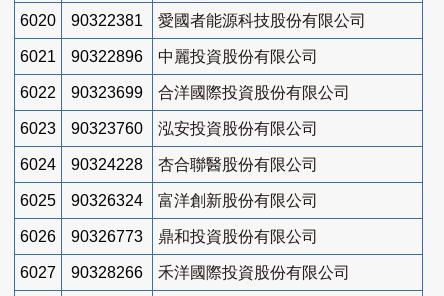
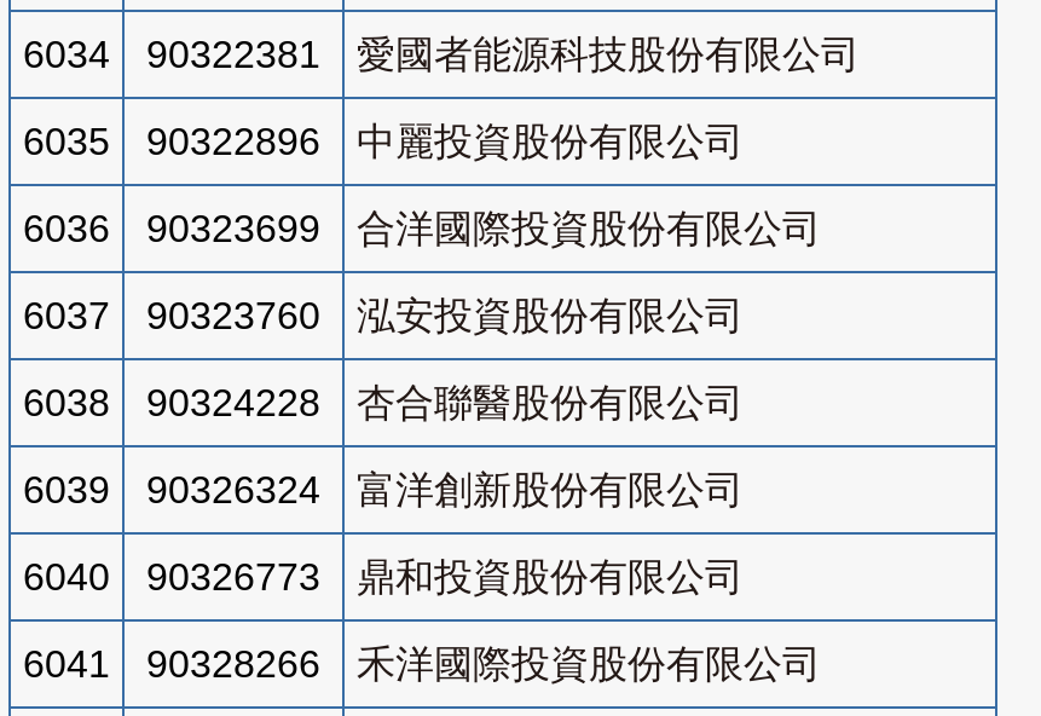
- 6020 90322381 愛國者能源科技股份有限公司
+ 6034 90322381 愛國者能源科技股份有限公司

- 6021 90322896 中麗投資股份有限公司
+ 6035 90322896 中麗投資股份有限公司

- 6022 90323699 合洋國際投資股份有限公司
+ 6036 90323699 合洋國際投資股份有限公司

- 6023 90323760 泓安投資股份有限公司
+ 6037 90323760 泓安投資股份有限公司

- 6024 90324228 杏合聯醫股份有限公司
+ 6038 90324228 杏合聯醫股份有限公司

- 6025 90326324 富洋創新股份有限公司
+ 6039 90326324 富洋創新股份有限公司

- 6026 90326773 鼎和投資股份有限公司
+ 6040 90326773 鼎和投資股份有限公司

- 6027 90328266 禾洋國際投資股份有限公司
+ 6041 90328266 禾洋國際投資股份有限公司
